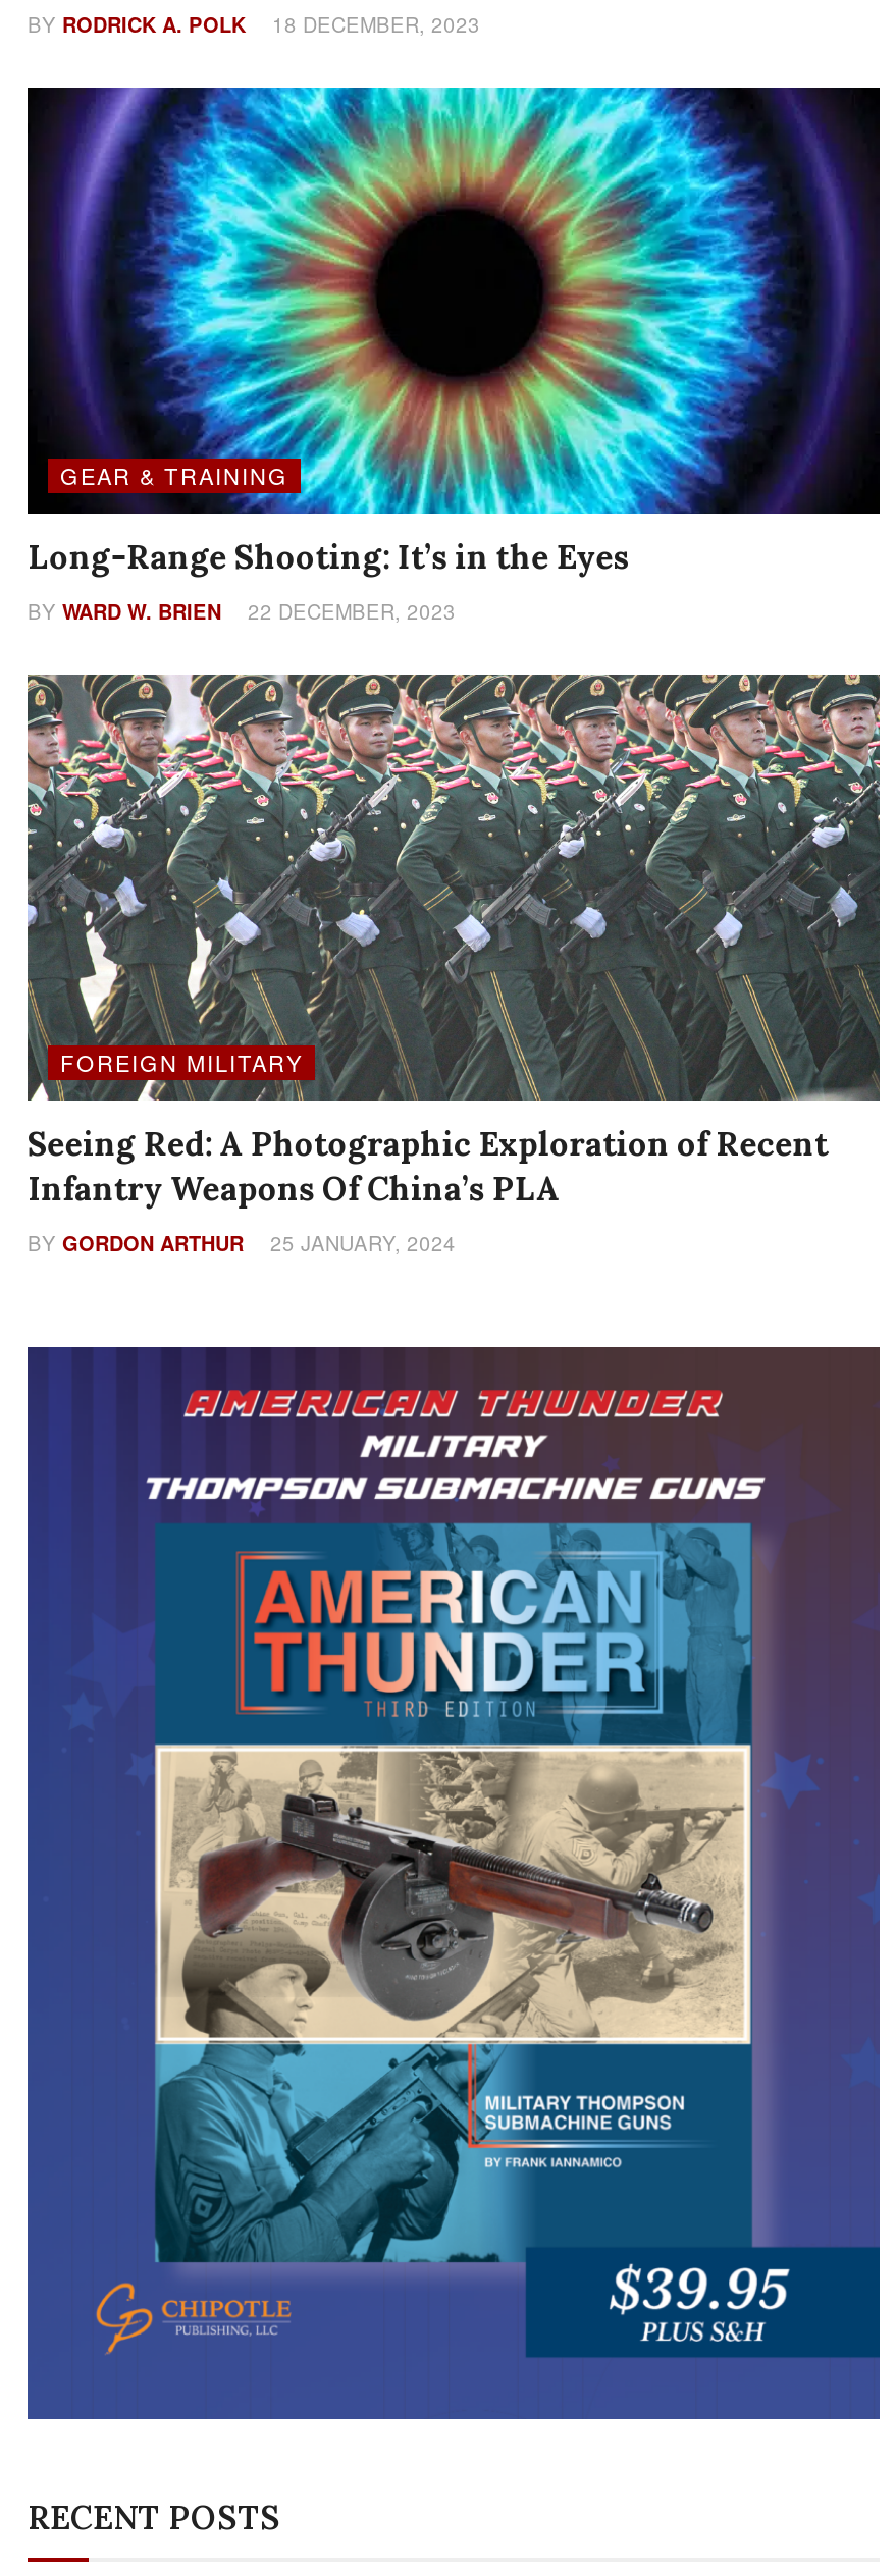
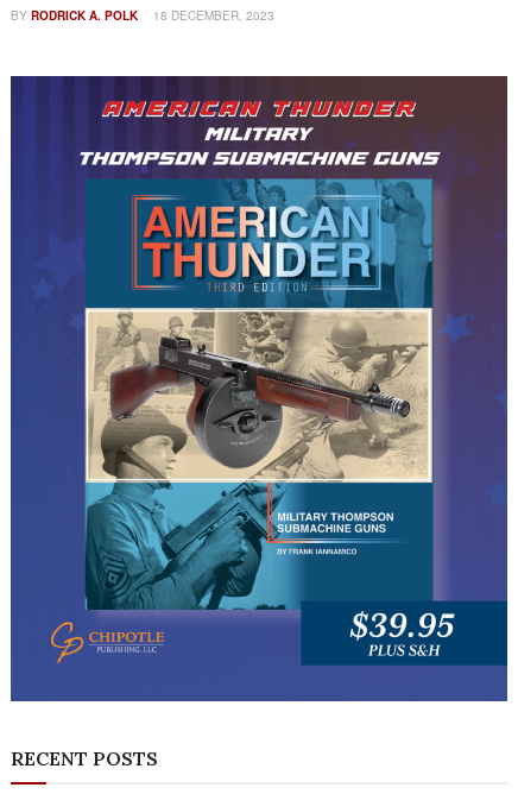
- [image]
- GEAR & TRAINING
- Long-Range Shooting: It’s in the Eyes
- BY WARD W. BRIEN
- 22 DECEMBER, 2023

- [image]
- FOREIGN MILITARY
- Seeing Red: A Photographic Exploration of Recent
- Infantry Weapons Of China’s PLA
- BY GORDON ARTHUR
- 25 JANUARY, 2024
